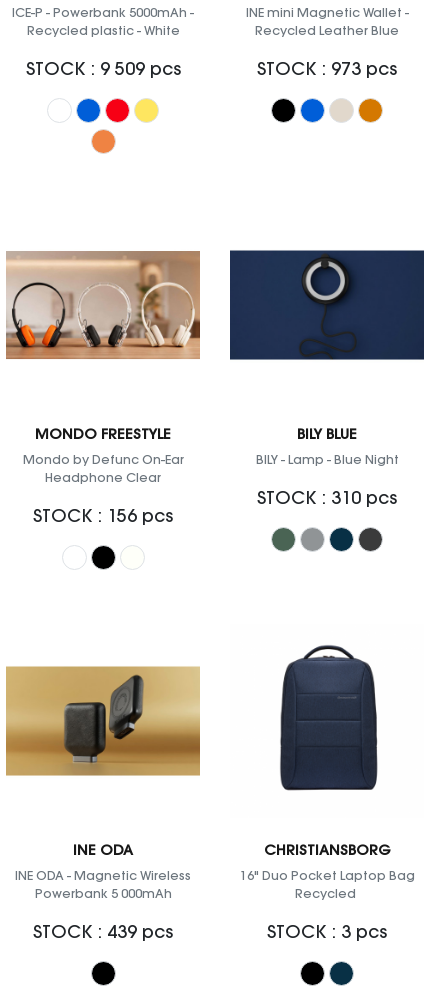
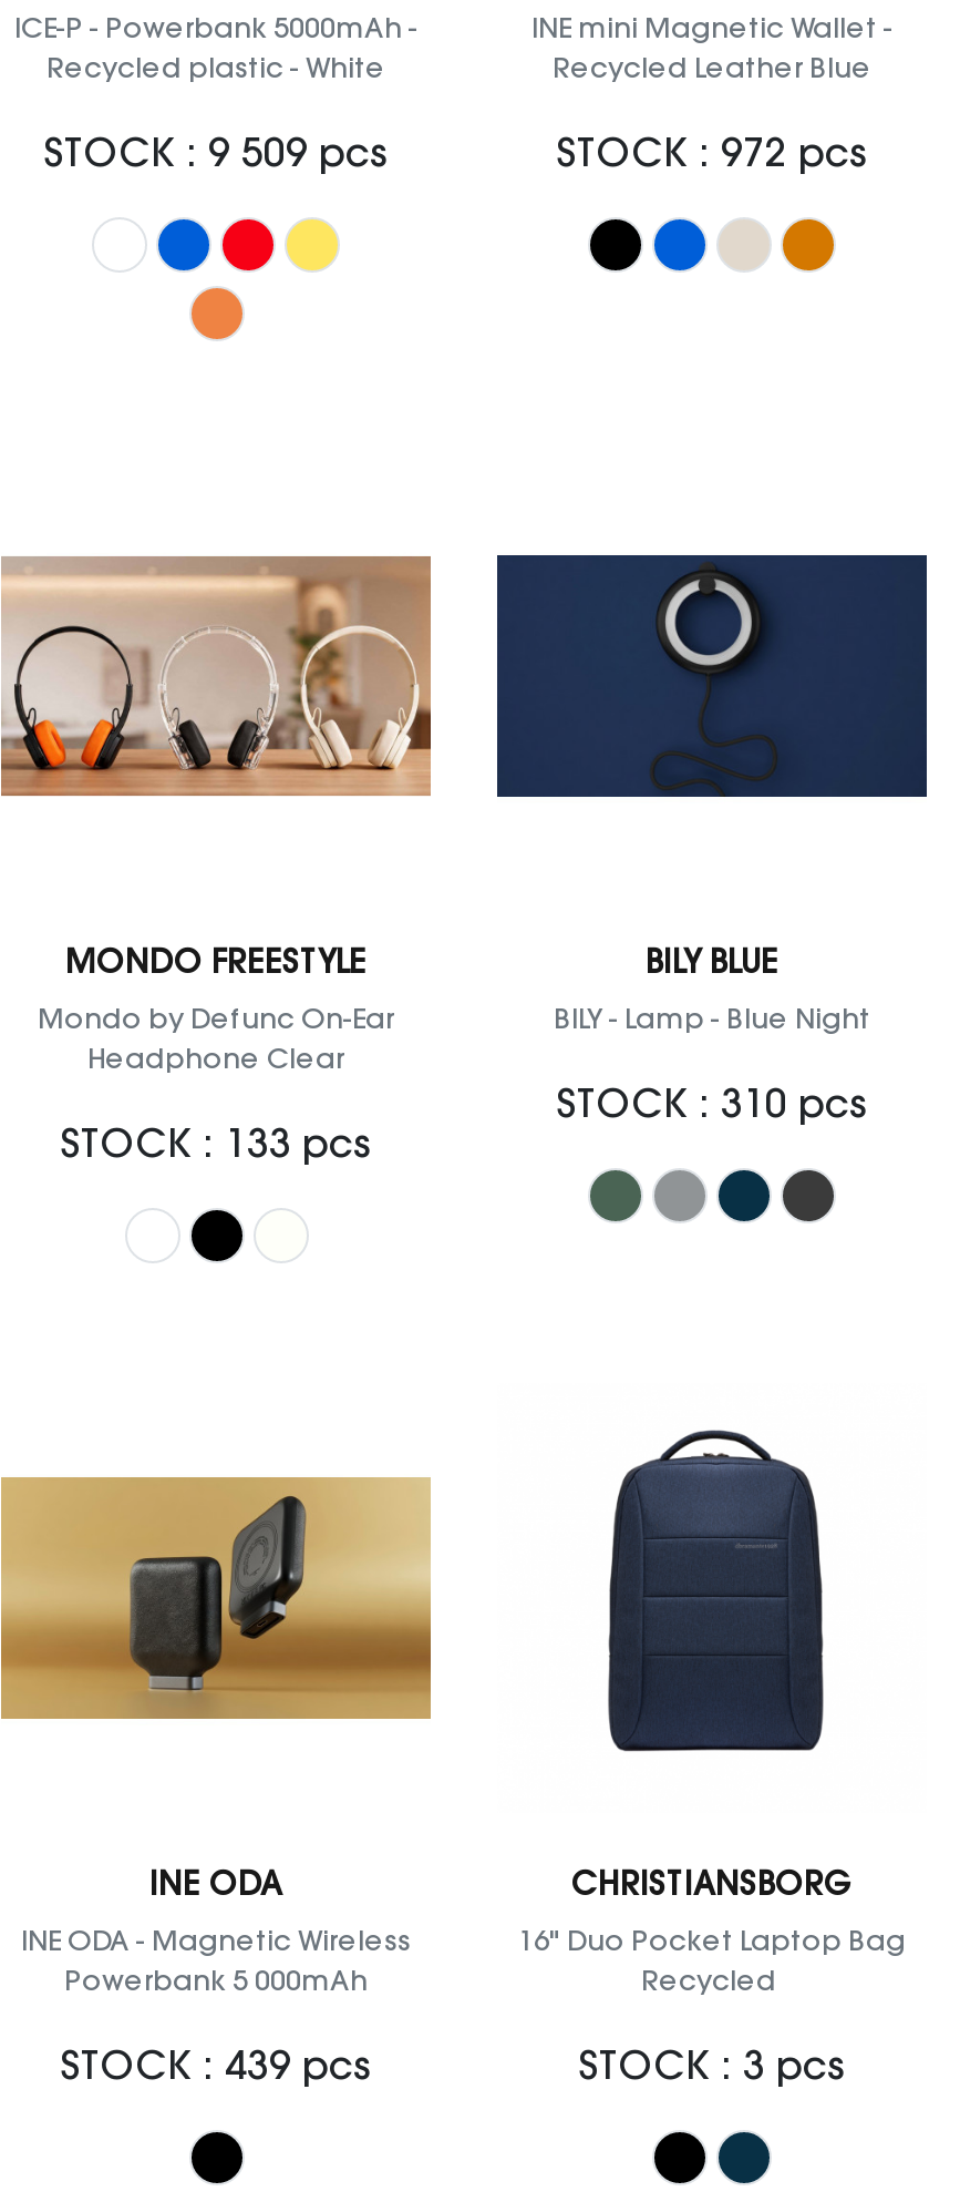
- STOCK : 973 pcs
+ STOCK : 972 pcs

- STOCK : 156 pcs
+ STOCK : 133 pcs
